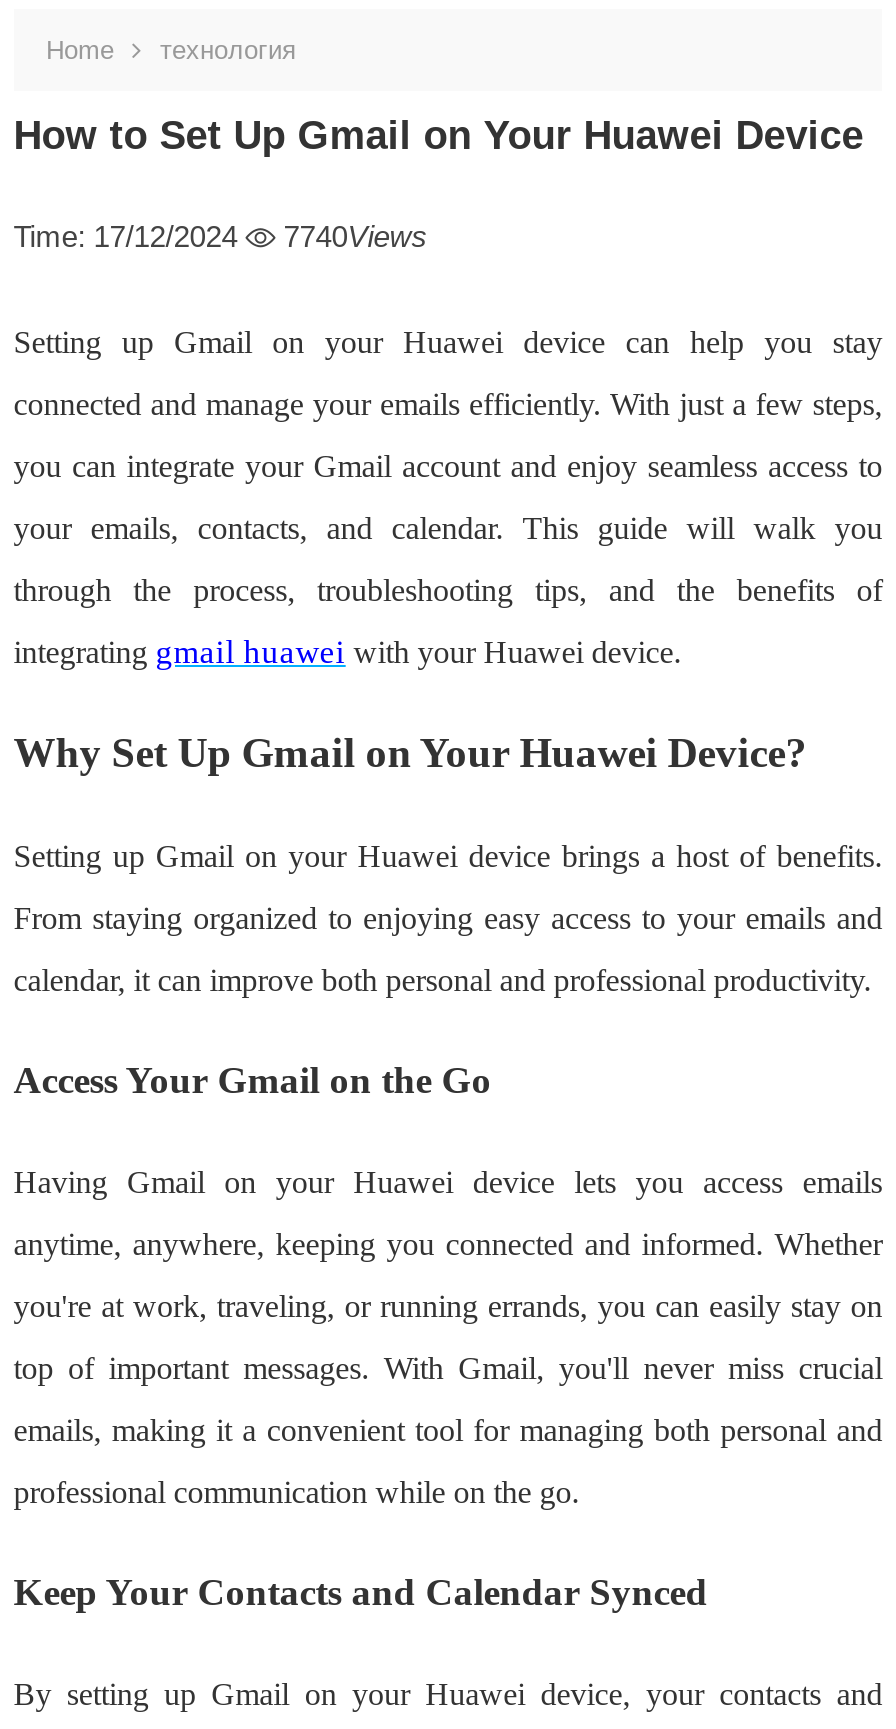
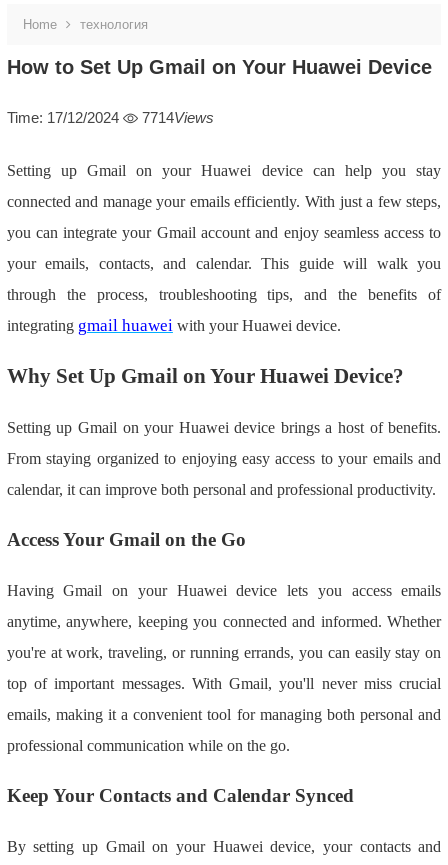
- Time: 17/12/2024 7740Views
+ Time: 17/12/2024 7714Views
